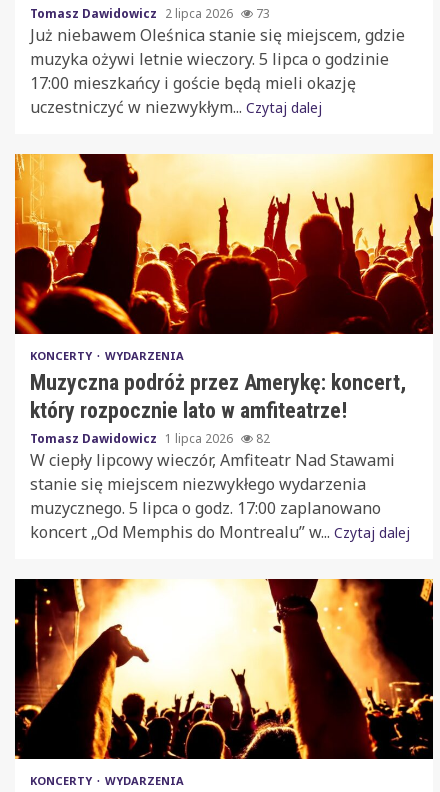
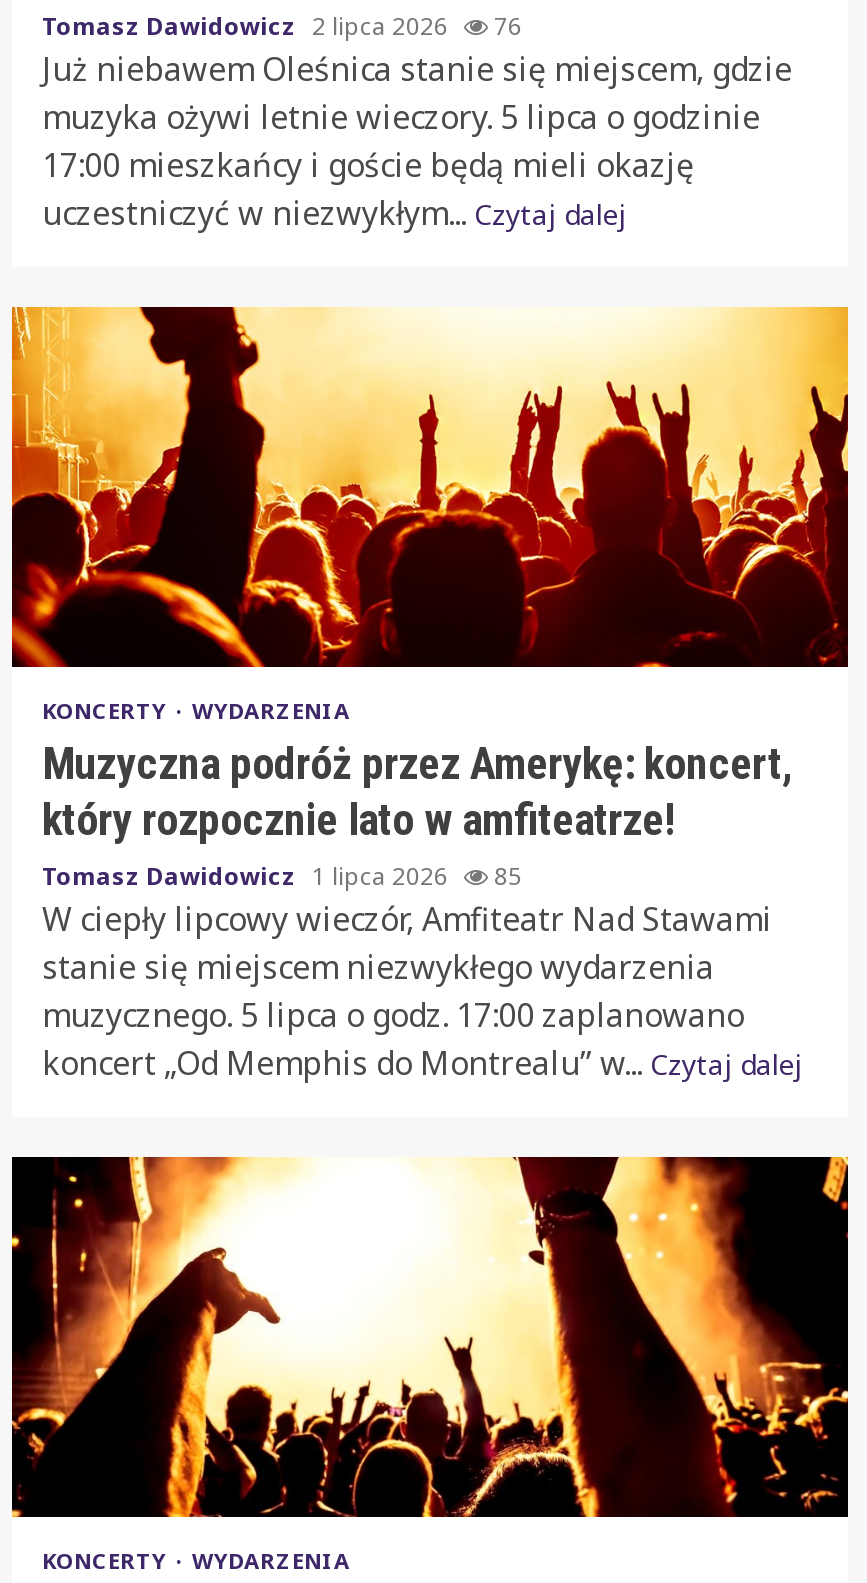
- Tomasz Dawidowicz 2 lipca 2026 73
+ Tomasz Dawidowicz 2 lipca 2026 76

- Tomasz Dawidowicz 1 lipca 2026 82
+ Tomasz Dawidowicz 1 lipca 2026 85
